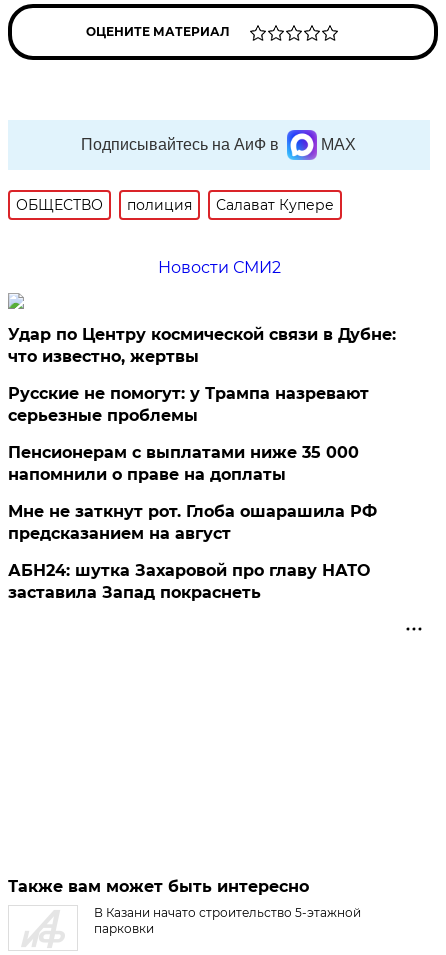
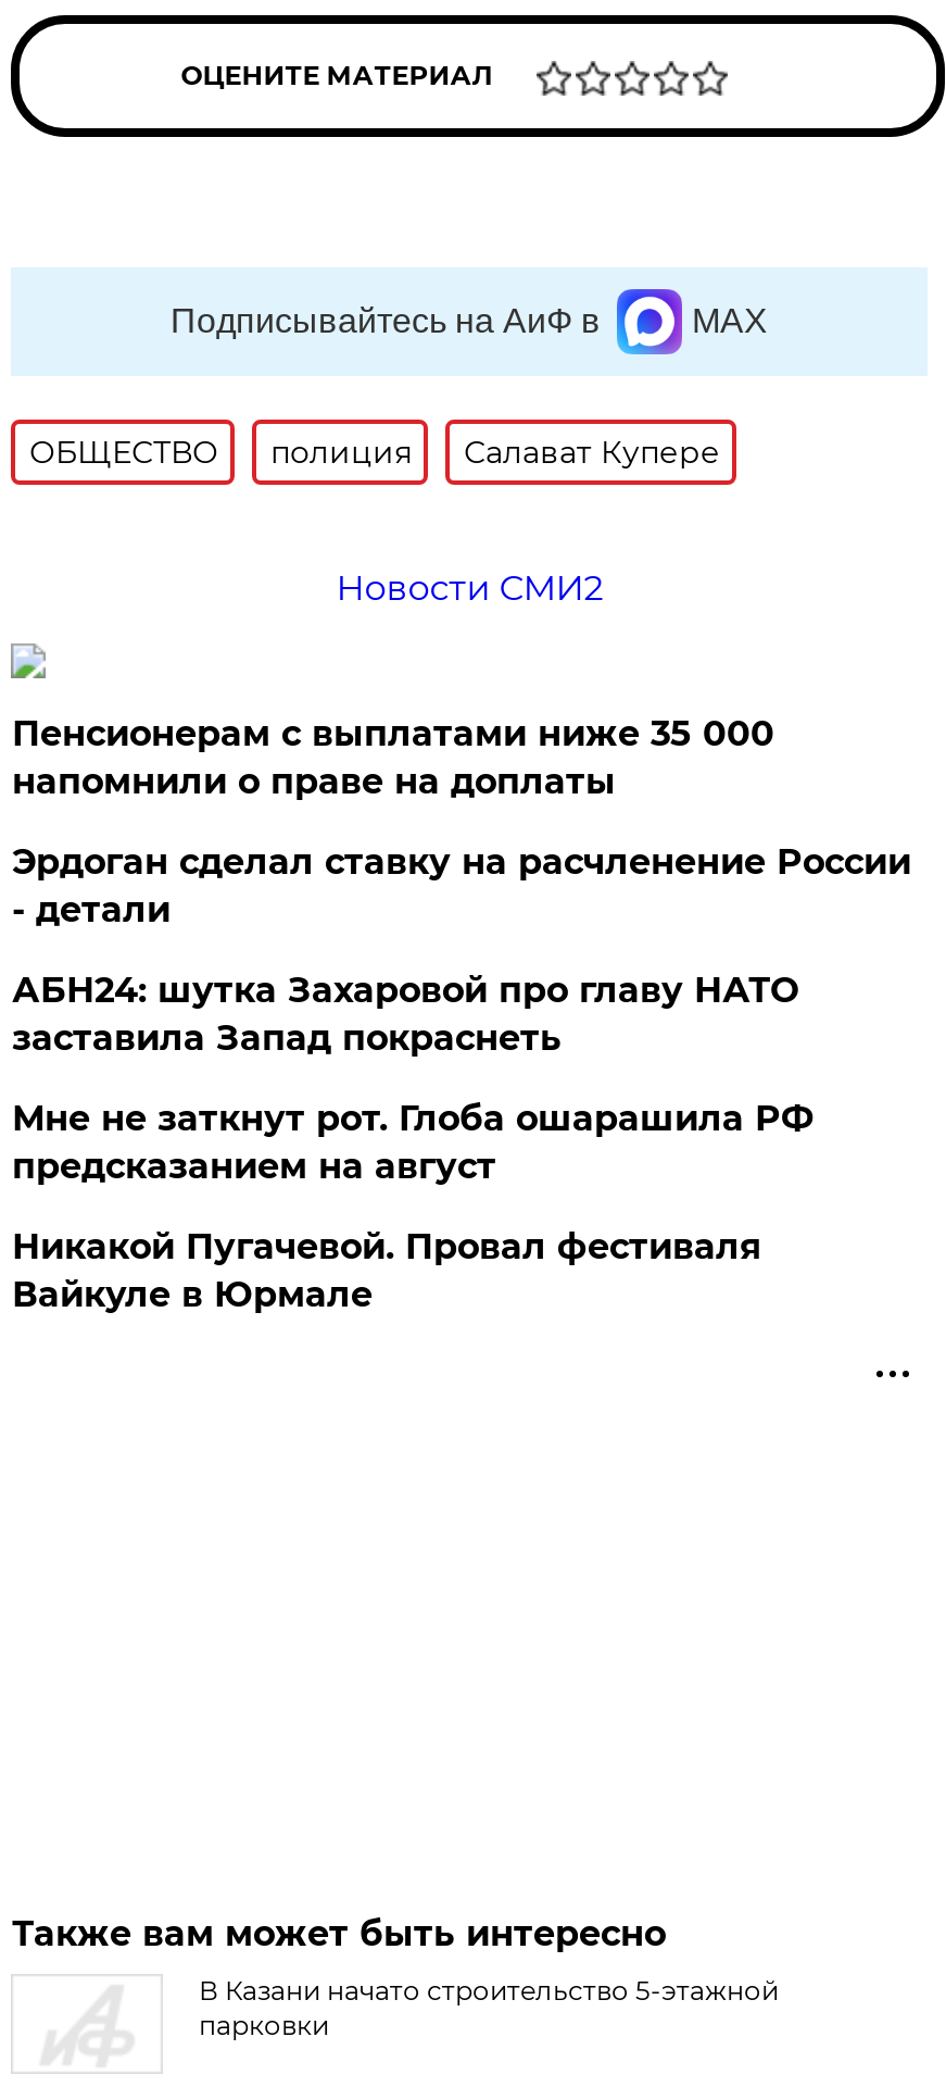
- Удар по Центру космической связи в Дубне:
- что известно, жертвы
- Русские не помогут: у Трампа назревают
- серьезные проблемы

moved up: Пенсионерам с выплатами ниже 35 000 | напомнили о праве на доплаты

+ Эрдоган сделал ставку на расчленение России
+ - детали

+ Никакой Пугачевой. Провал фестиваля
+ Вайкуле в Юрмале

moved up: АБН24: шутка Захаровой про главу НАТО | заставила Запад покраснеть
